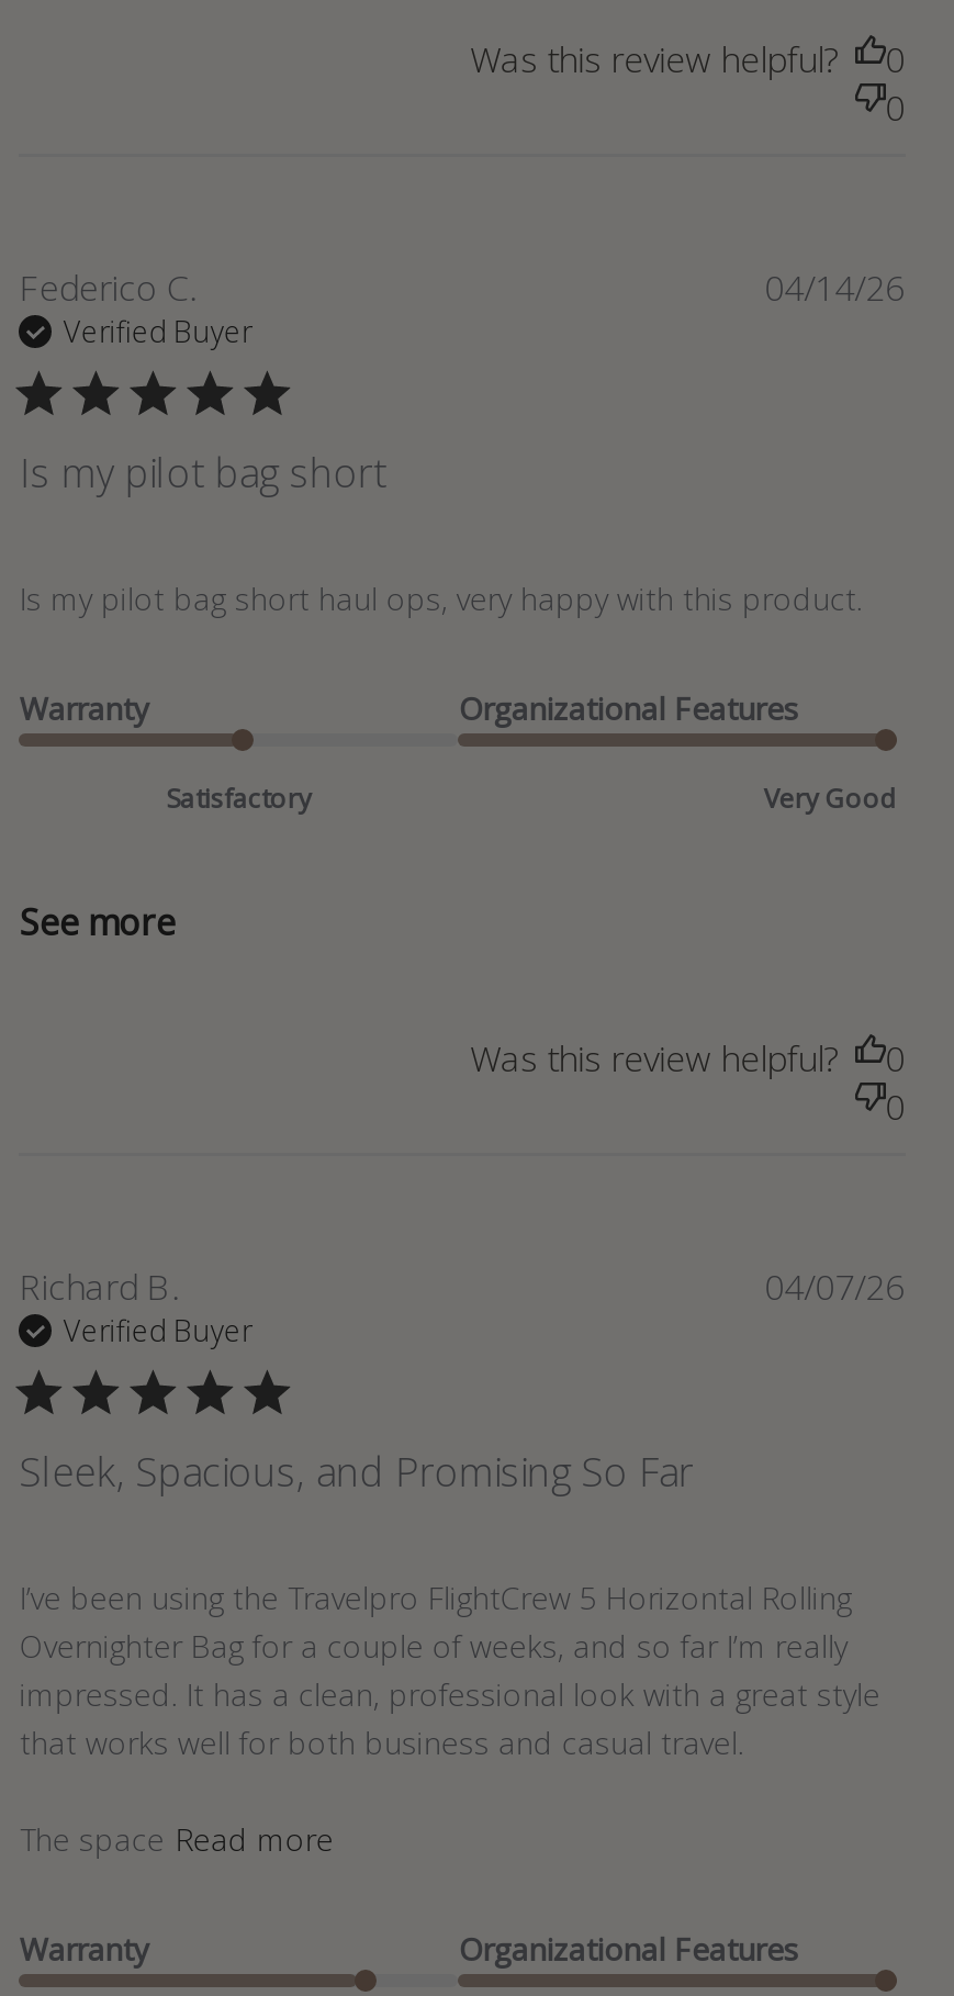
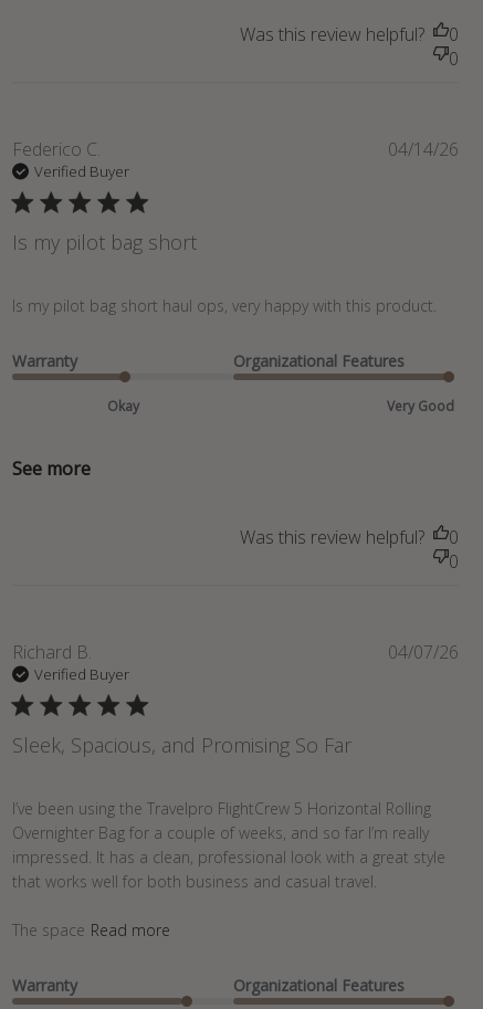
- Satisfactory
+ Okay
